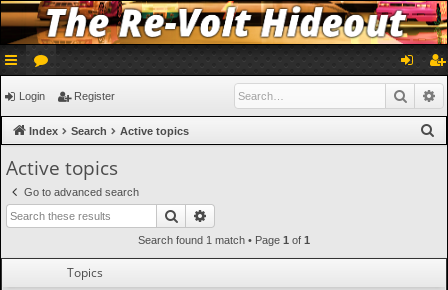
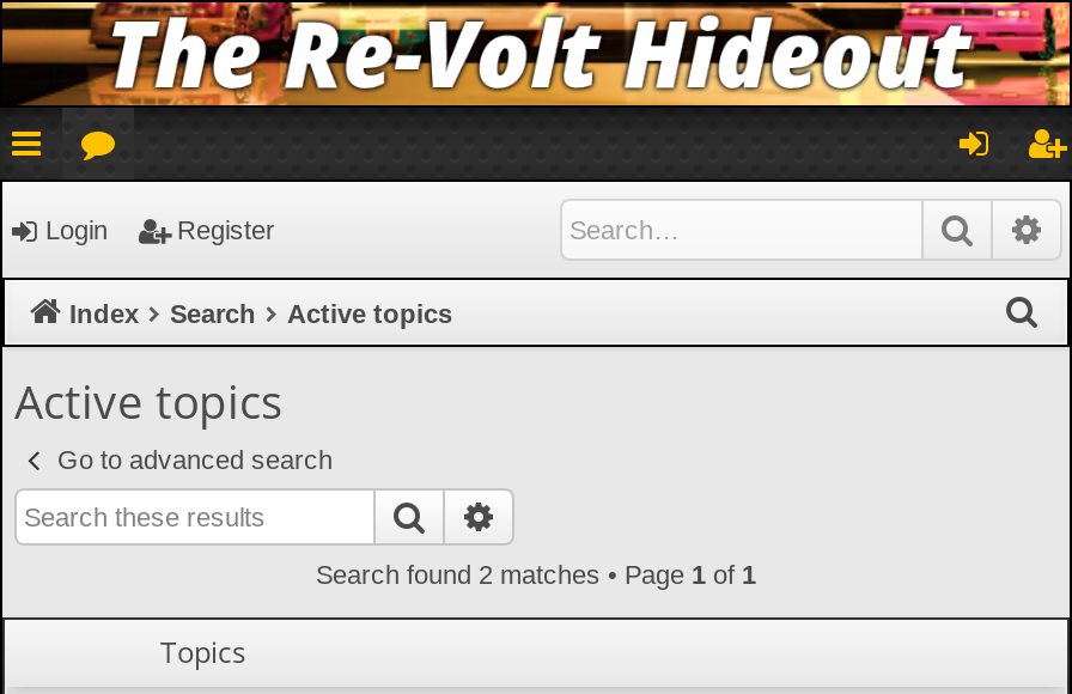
- Search found 1 match • Page 1 of 1
+ Search found 2 matches • Page 1 of 1
